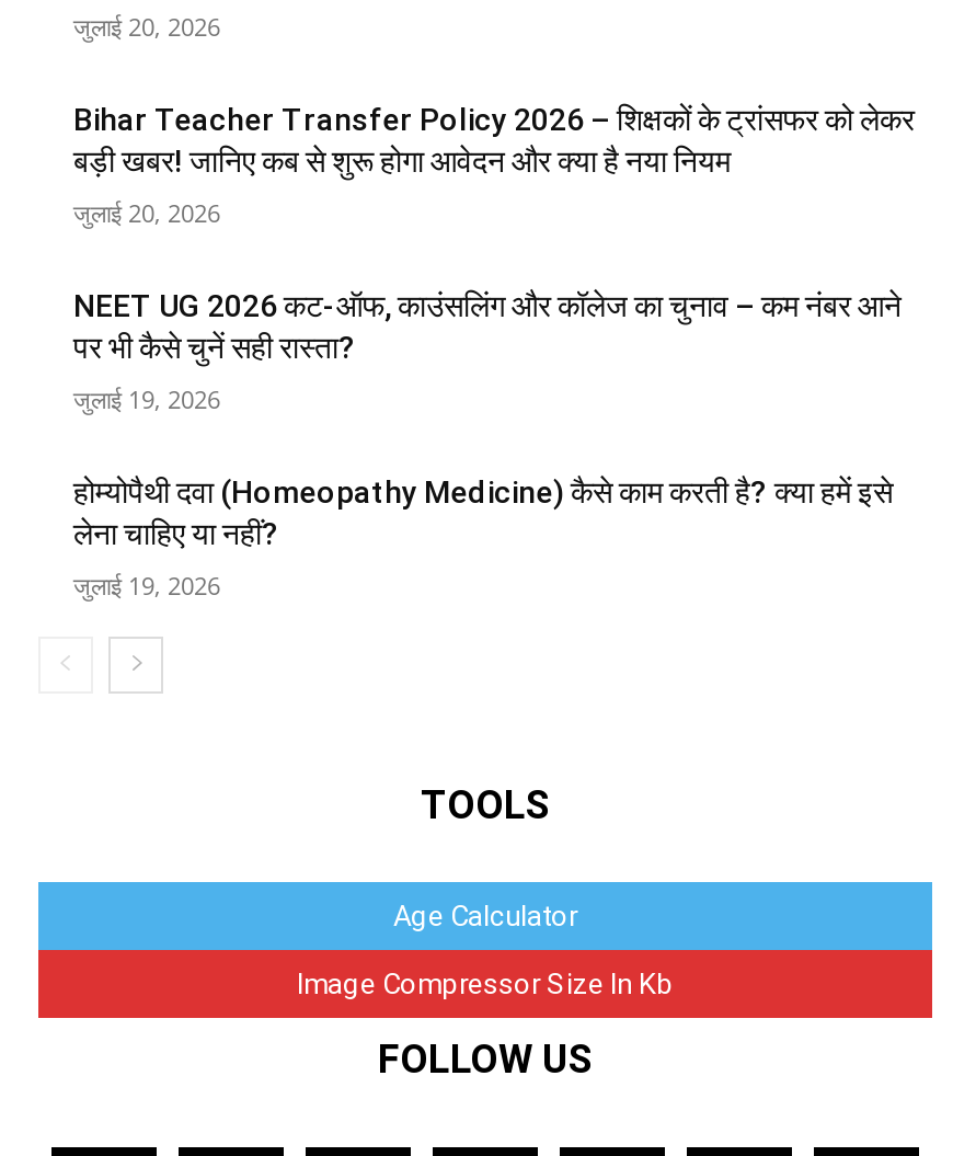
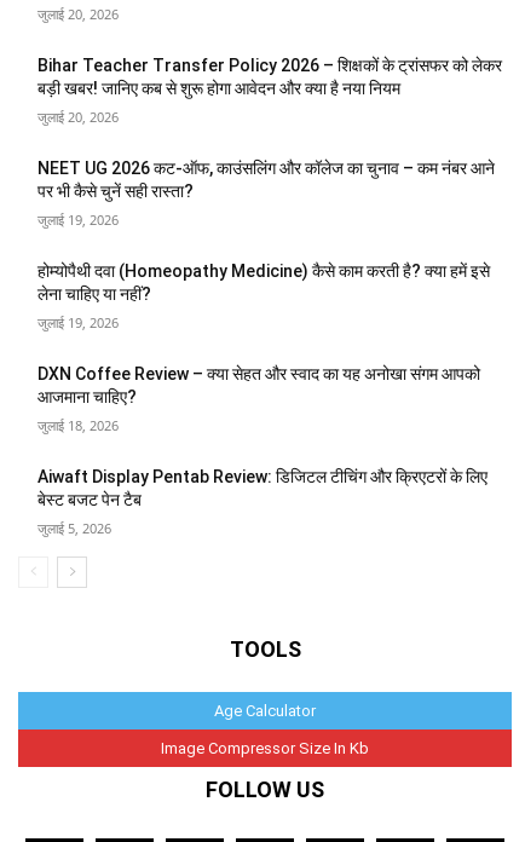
+ DXN Coffee Review – क्या सेहत और स्वाद का यह अनोखा संगम आपको
+ आजमाना चाहिए?
+ जुलाई 18, 2026
+ Aiwaft Display Pentab Review: डिजिटल टीचिंग और क्रिएटरों के लिए
+ बेस्ट बजट पेन टैब
+ जुलाई 5, 2026
